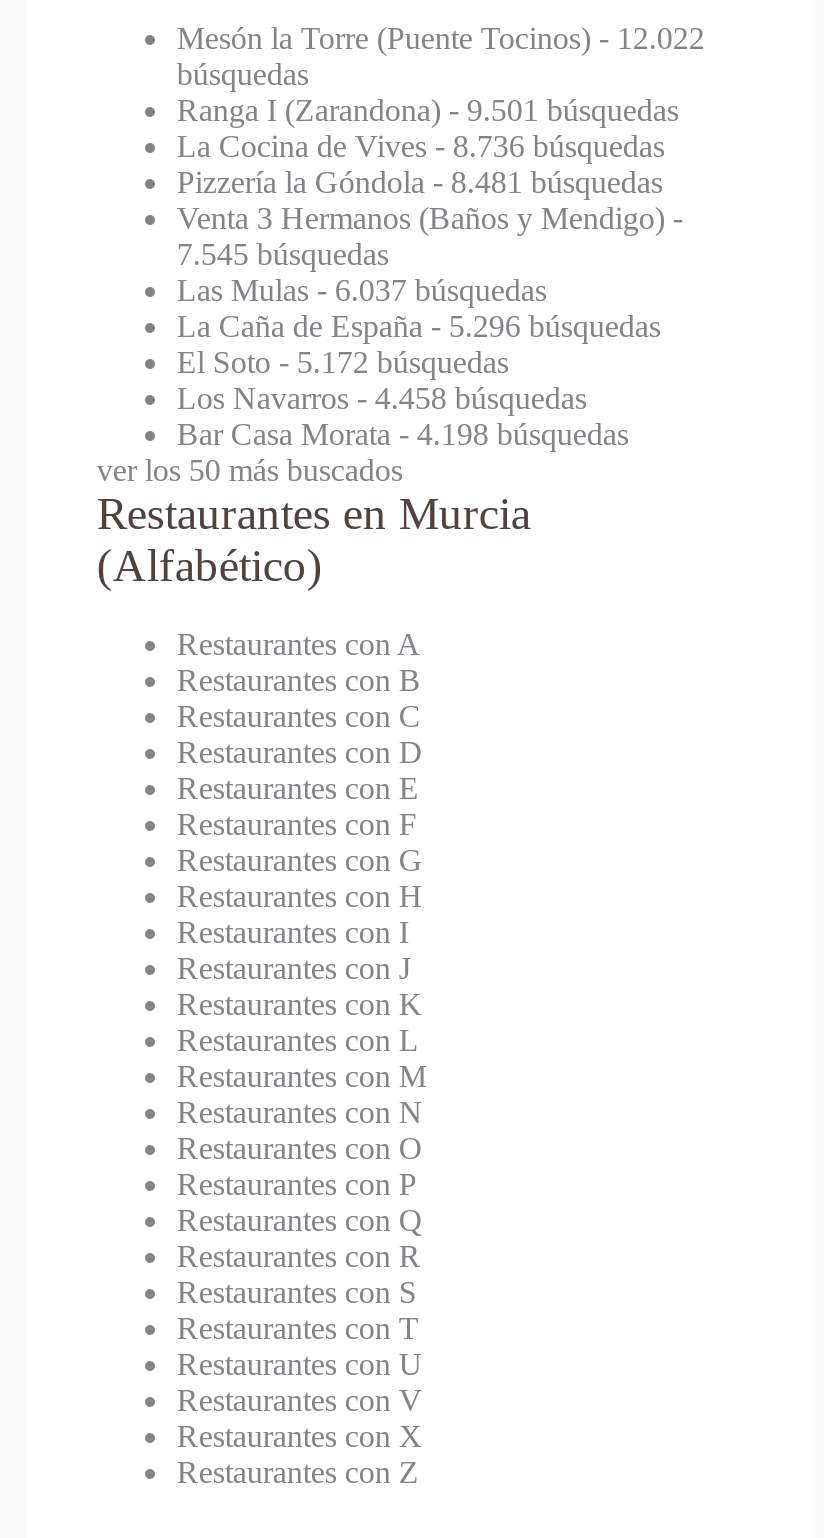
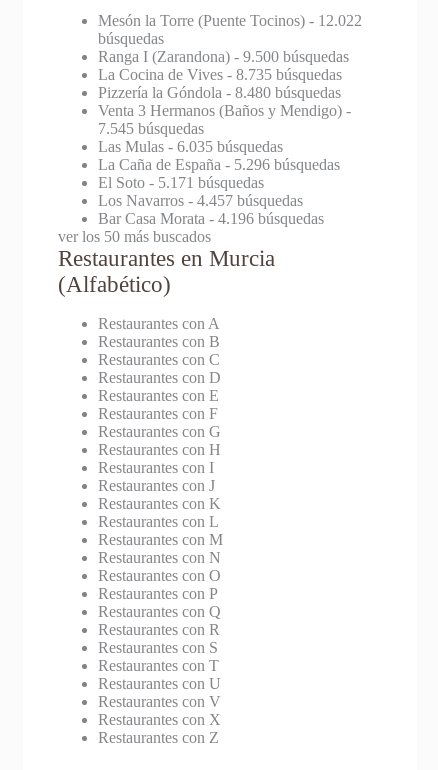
- Ranga I (Zarandona) - 9.501 búsquedas
+ Ranga I (Zarandona) - 9.500 búsquedas

- La Cocina de Vives - 8.736 búsquedas
+ La Cocina de Vives - 8.735 búsquedas

- Pizzería la Góndola - 8.481 búsquedas
+ Pizzería la Góndola - 8.480 búsquedas

- Las Mulas- 6.037 búsquedas
+ Las Mulas- 6.035 búsquedas

- El Soto - 5.172 búsquedas
+ El Soto - 5.171 búsquedas

- Los Navarros - 4.458 búsquedas
+ Los Navarros - 4.457 búsquedas

- Bar Casa Morata - 4.198 búsquedas
+ Bar Casa Morata - 4.196 búsquedas
